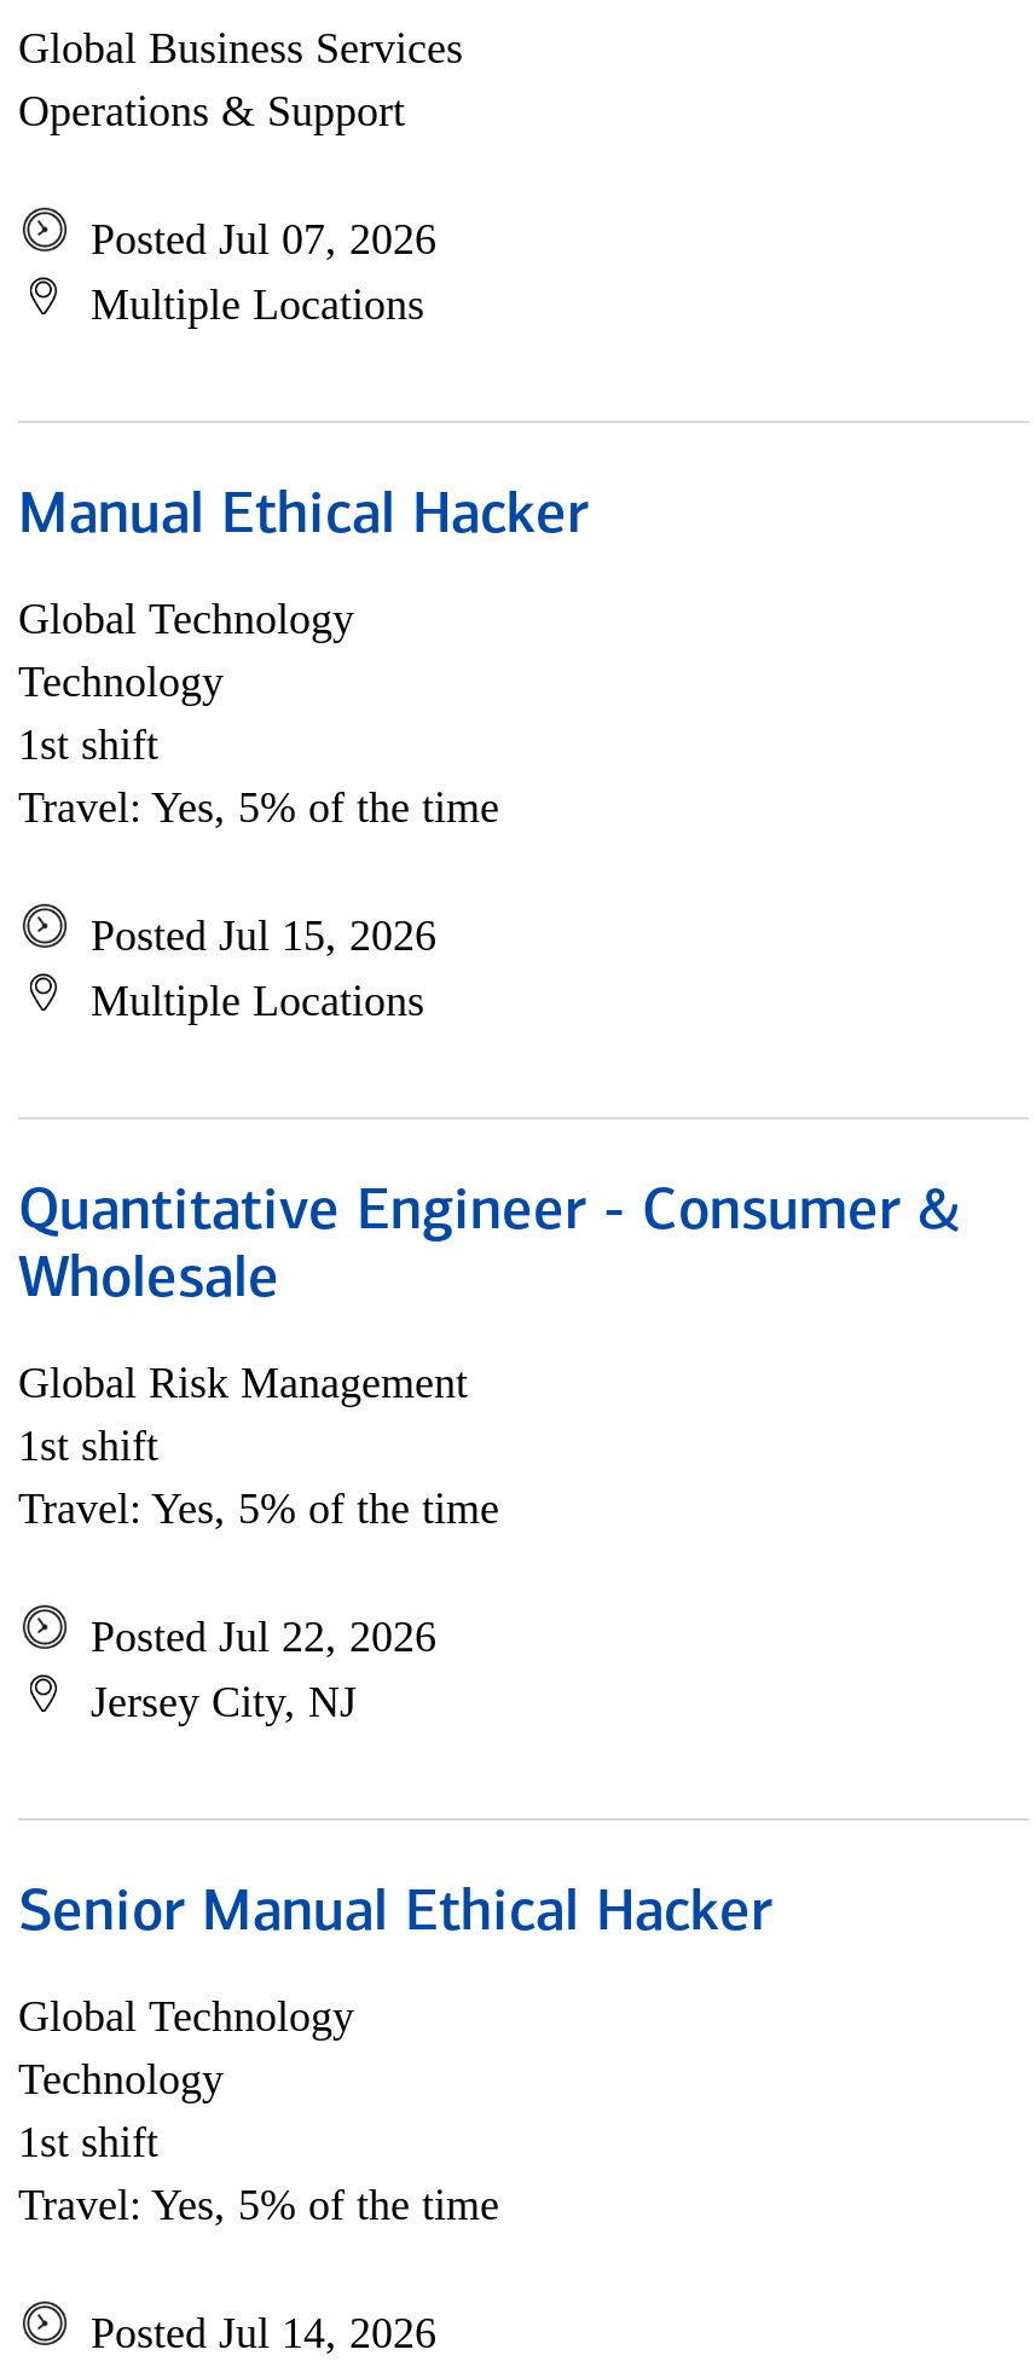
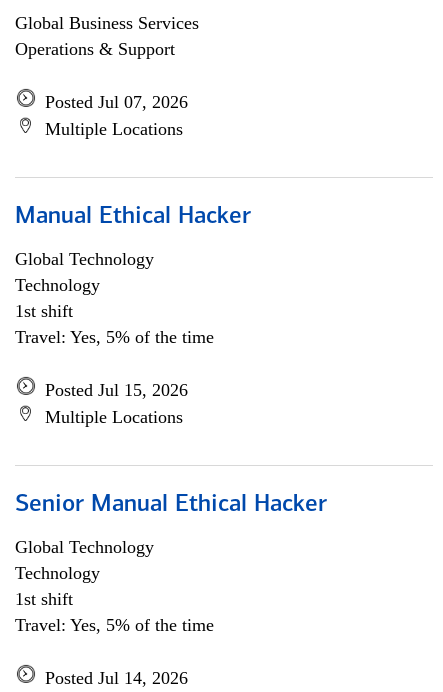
- Quantitative Engineer - Consumer &
- Wholesale
- Global Risk Management
- 1st shift
- Travel: Yes, 5% of the time
- Posted Jul 22, 2026
- Jersey City, NJ
